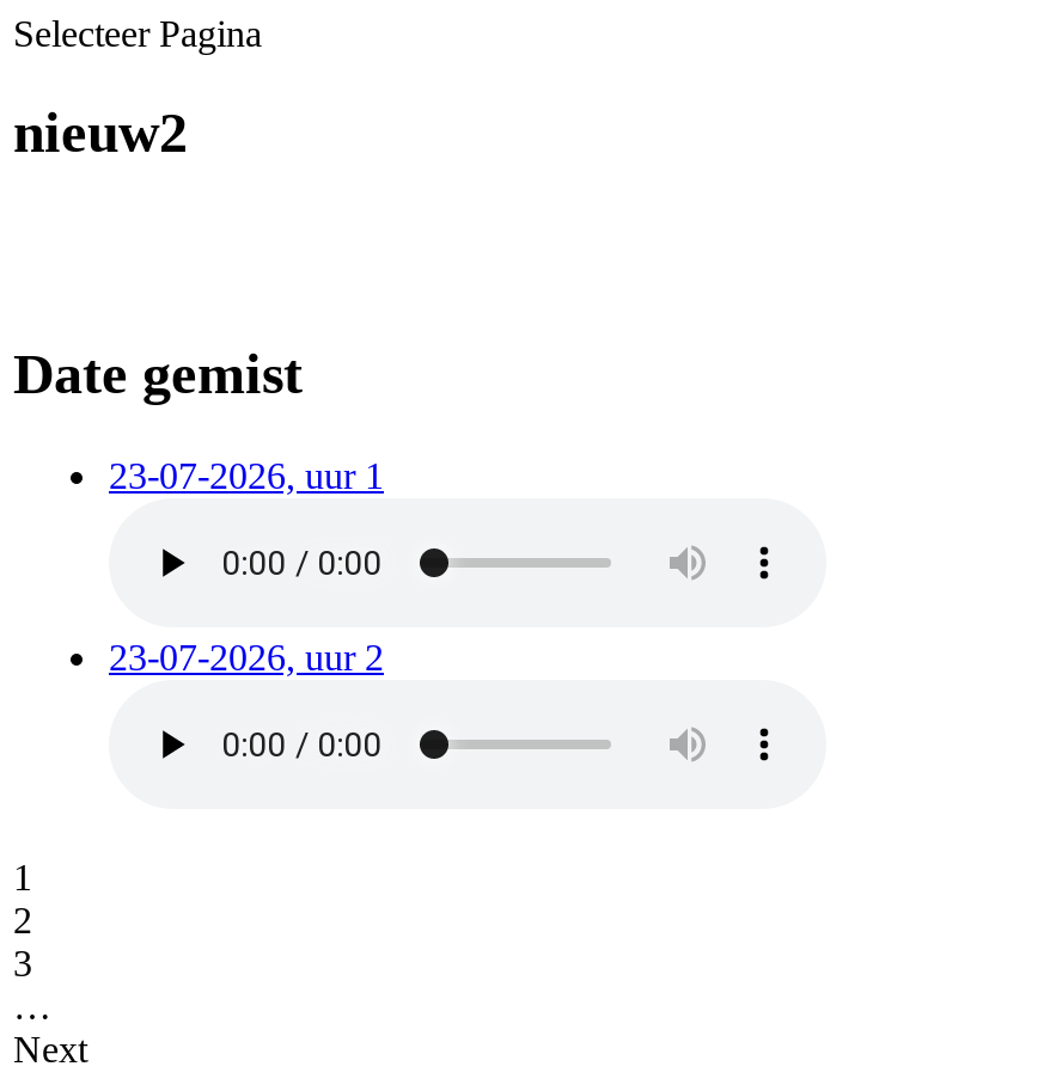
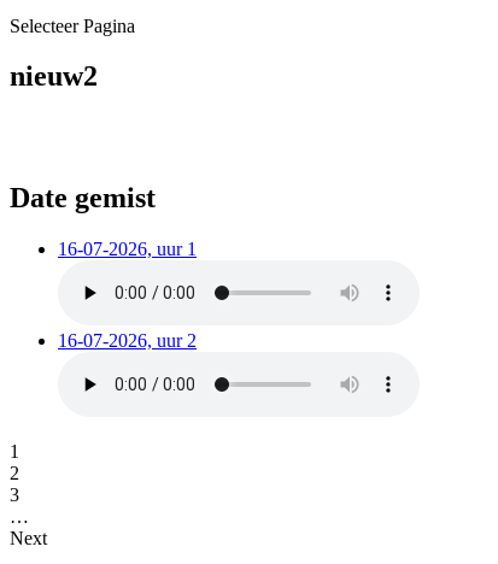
- 23-07-2026, uur 1
+ 16-07-2026, uur 1

- 23-07-2026, uur 2
+ 16-07-2026, uur 2
